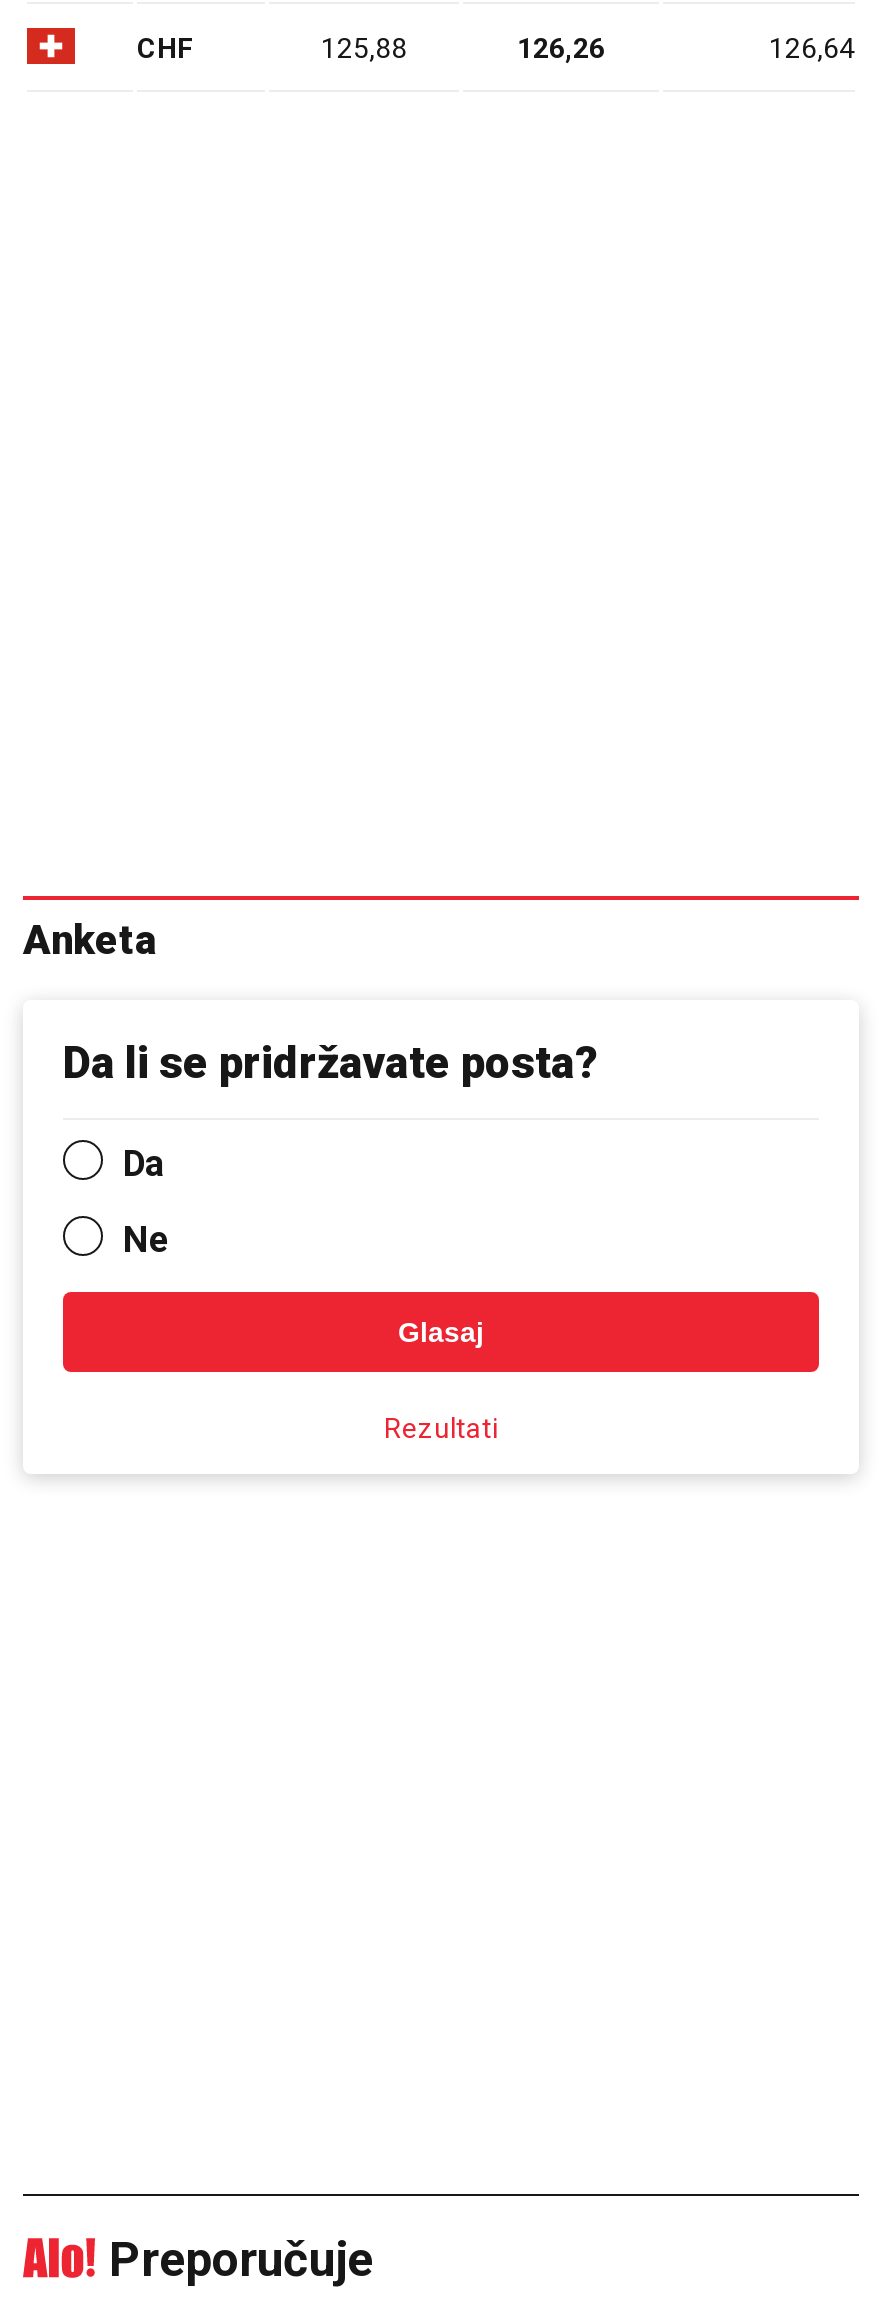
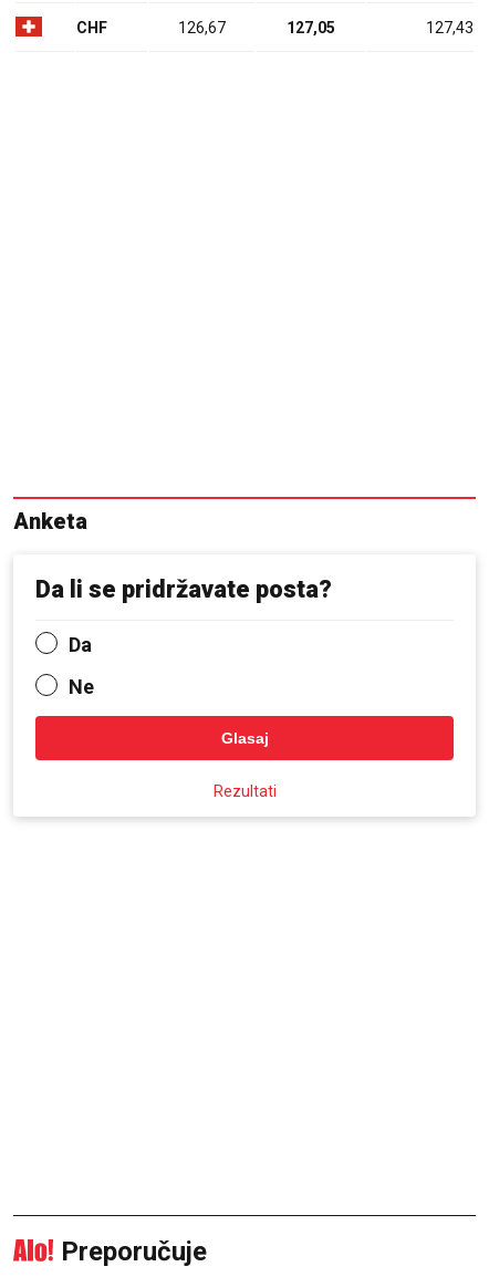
- 125,88
+ 126,67

- 126,26
+ 127,05

- 126,64
+ 127,43
